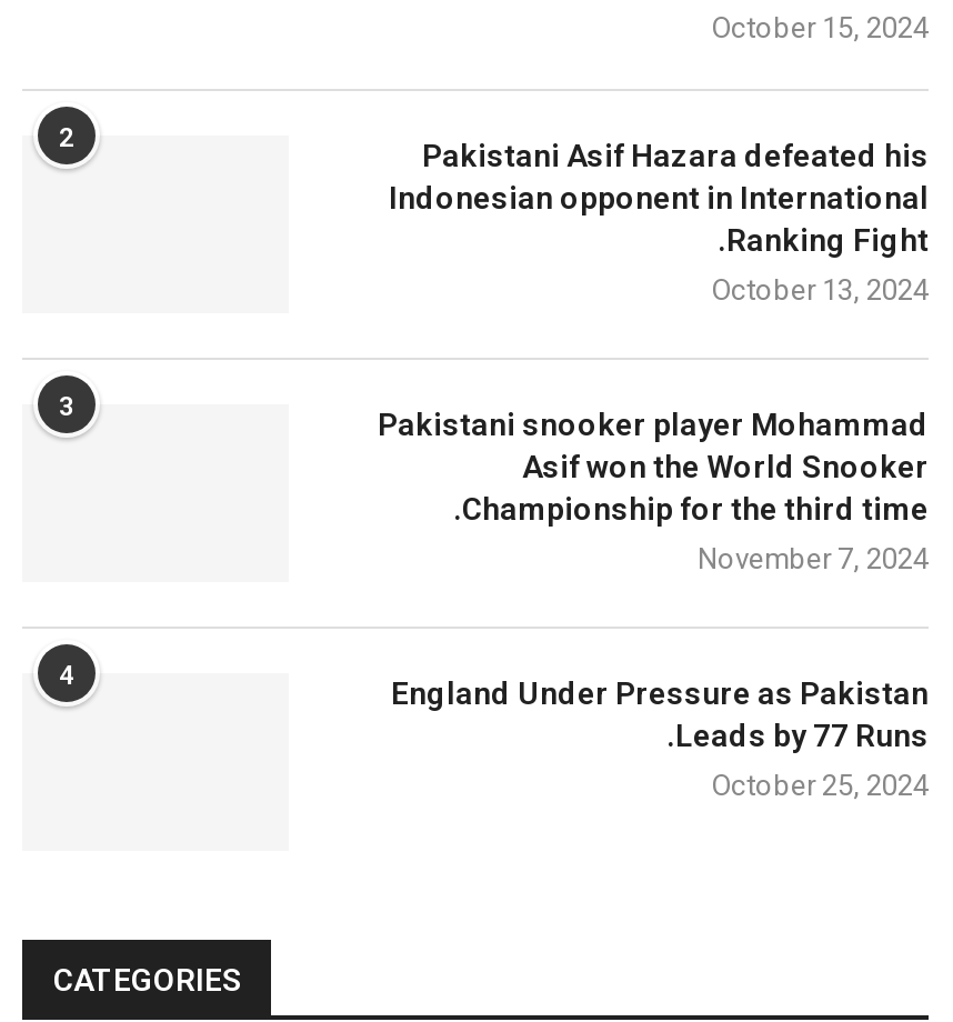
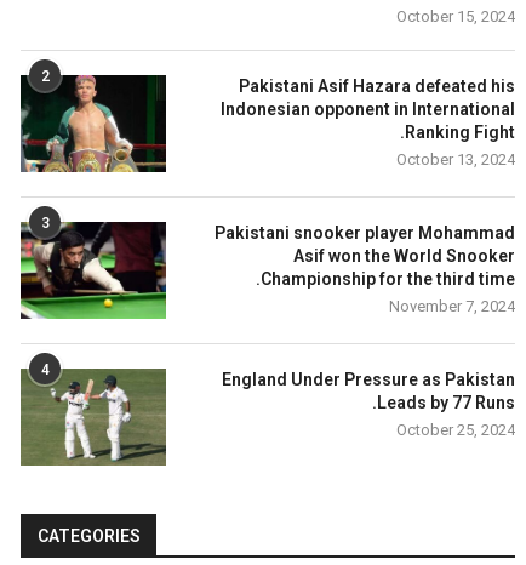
+ [image]

+ [image]

+ [image]
